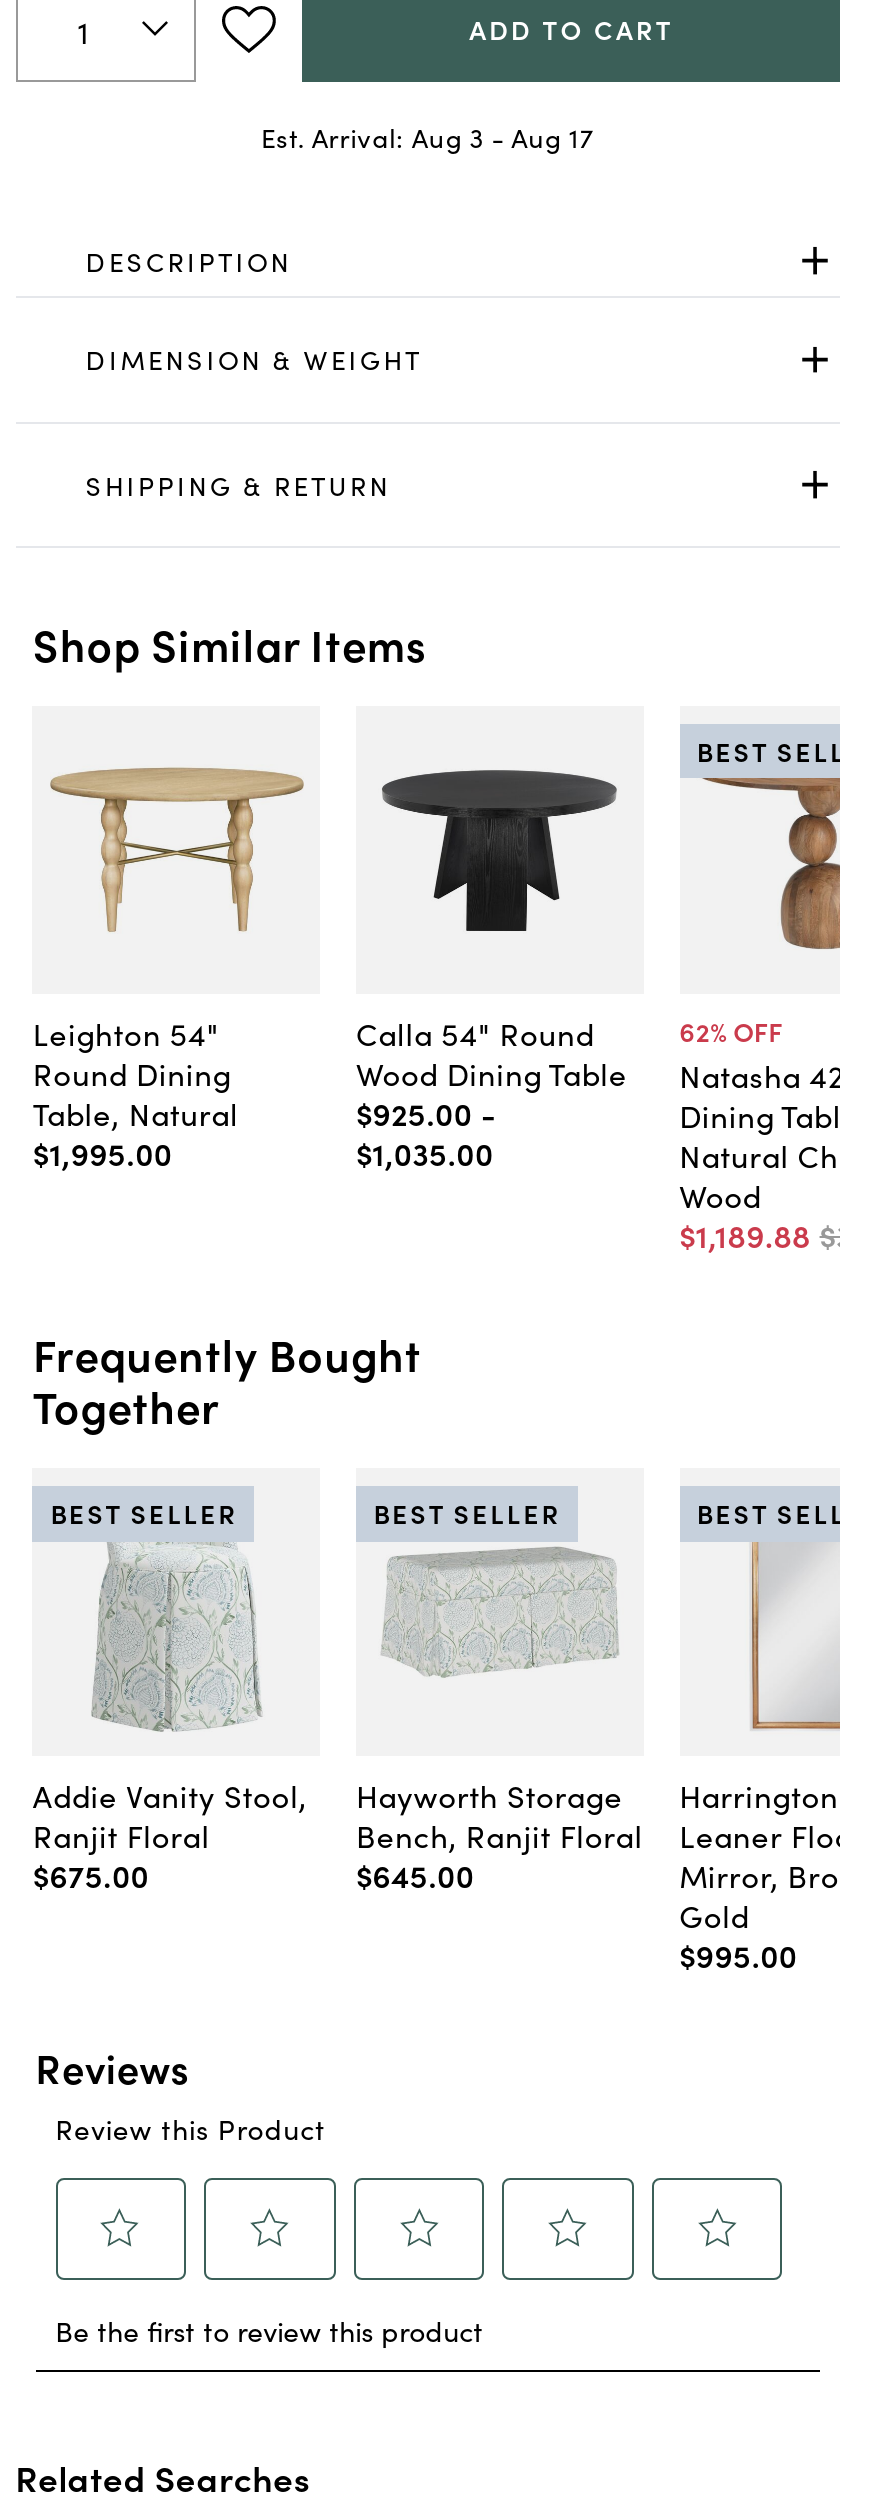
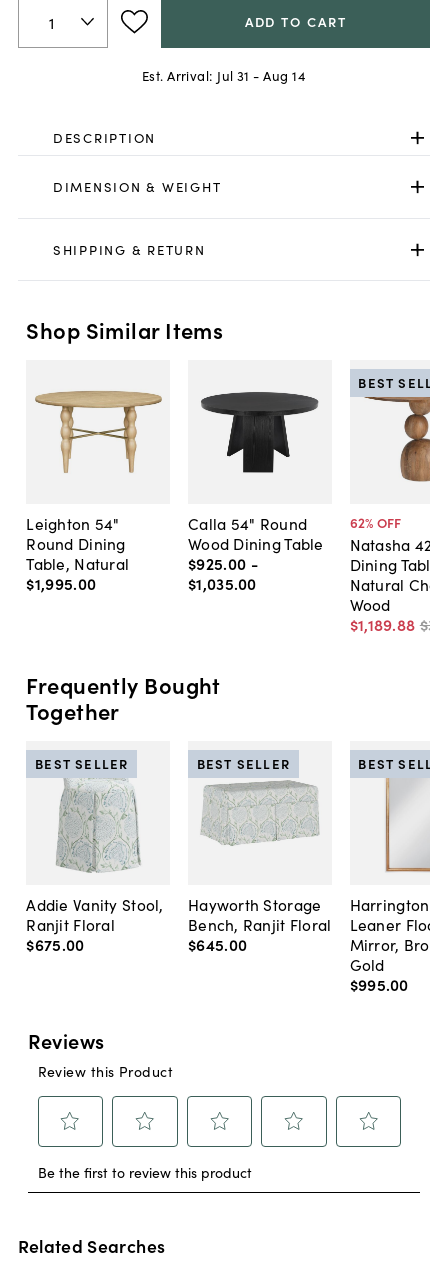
- Est. Arrival: Aug 3 - Aug 17
+ Est. Arrival: Jul 31 - Aug 14
